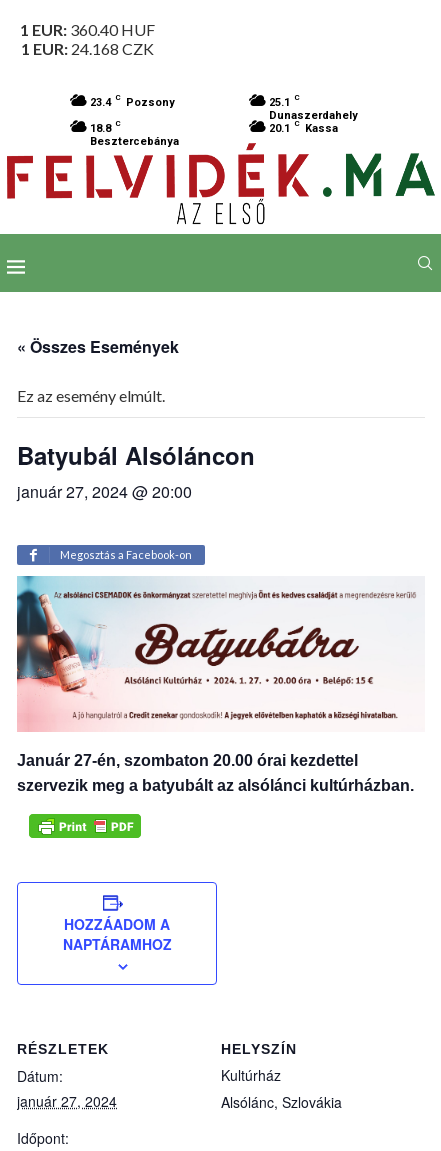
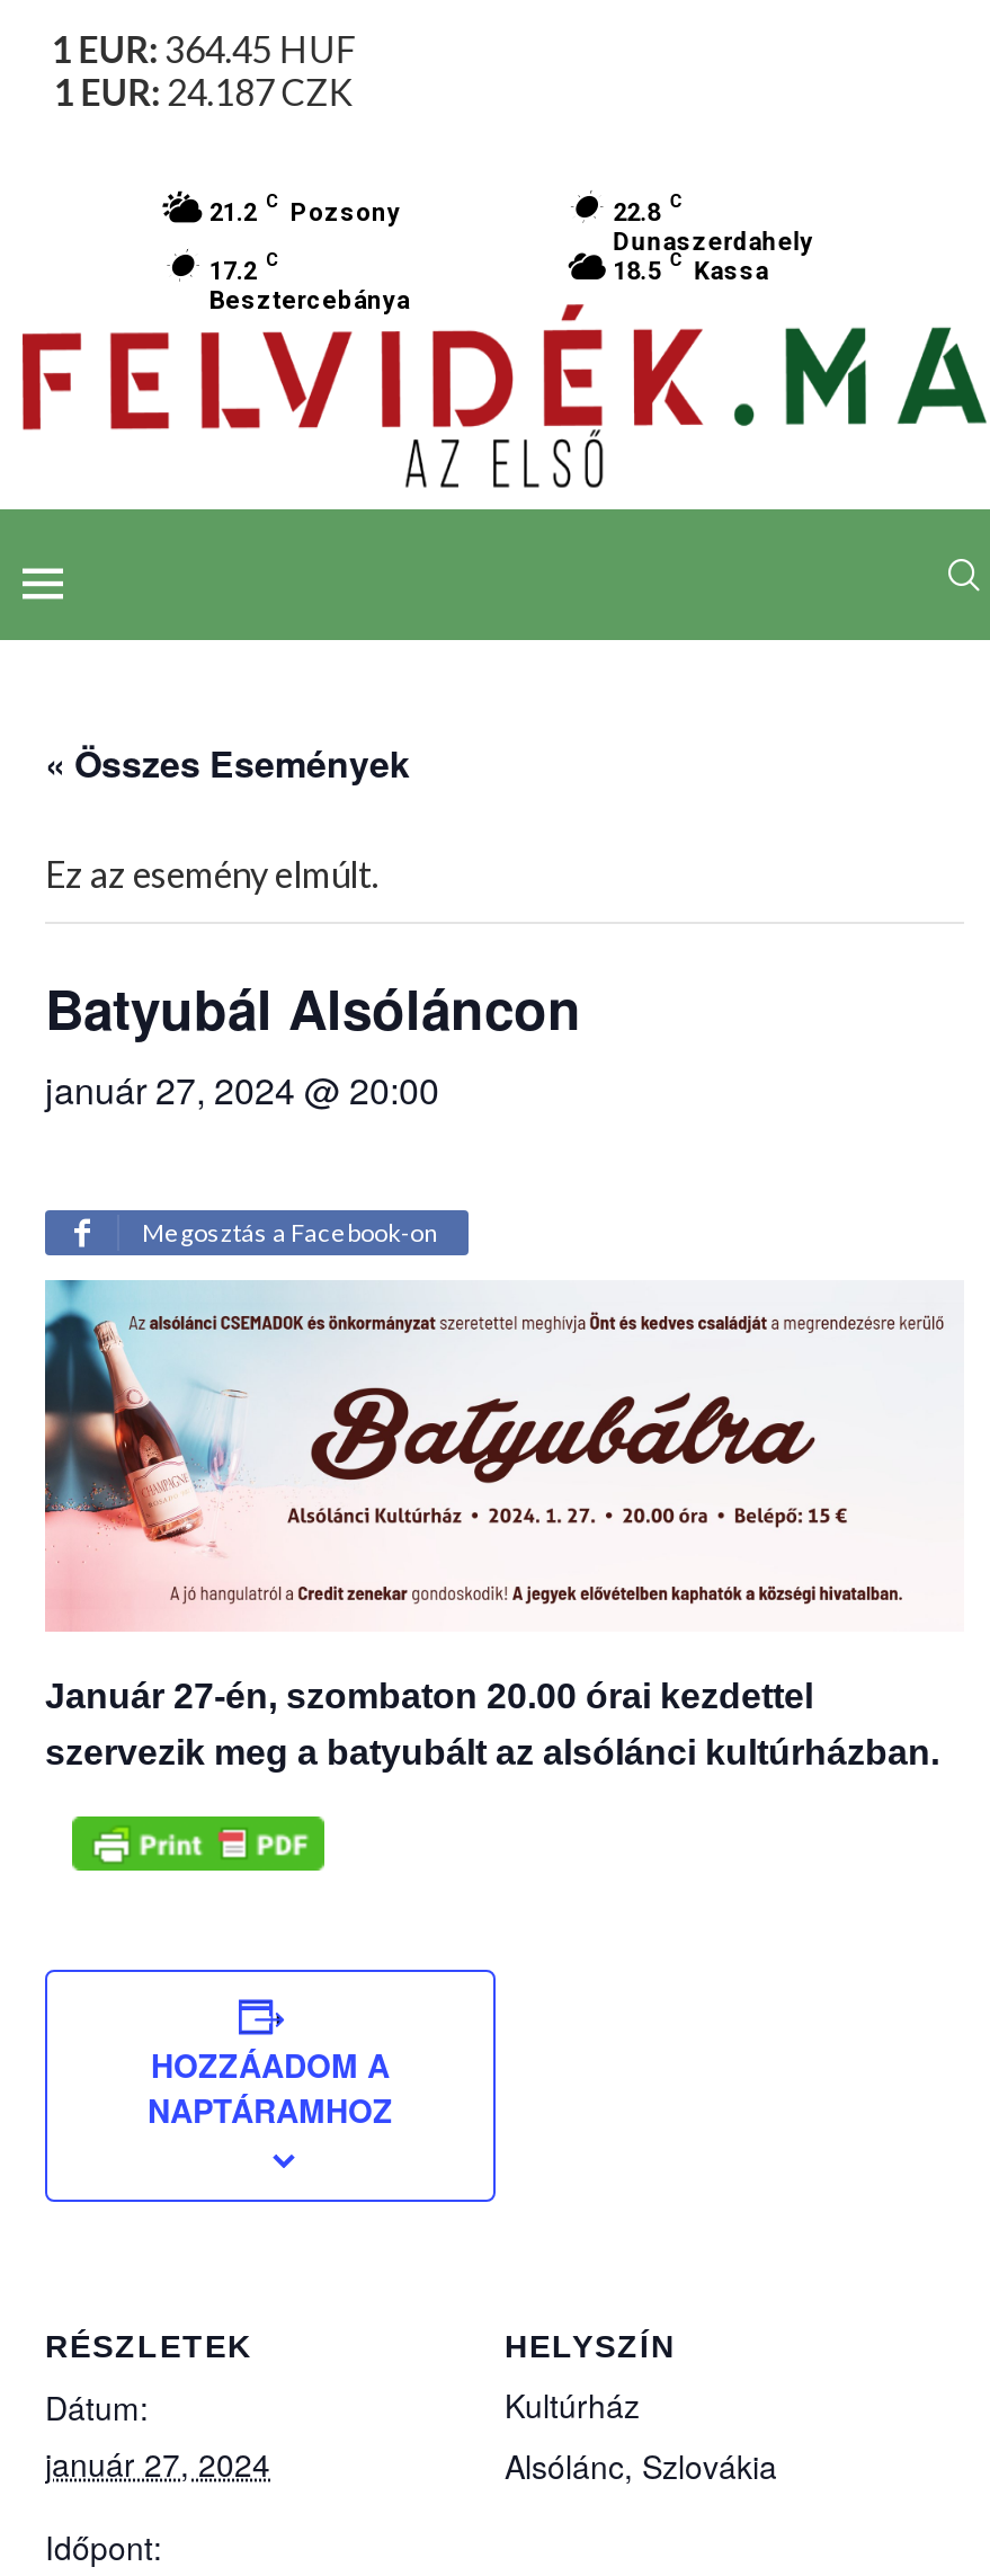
- 1 EUR: 360.40 HUF
+ 1 EUR: 364.45 HUF

- 1 EUR: 24.168 CZK
+ 1 EUR: 24.187 CZK

- 23.4 C Pozsony
+ 21.2 C Pozsony

- 25.1 C
+ 22.8 C

- 18.8 C
+ 17.2 C

- 20.1 C Kassa
+ 18.5 C Kassa
